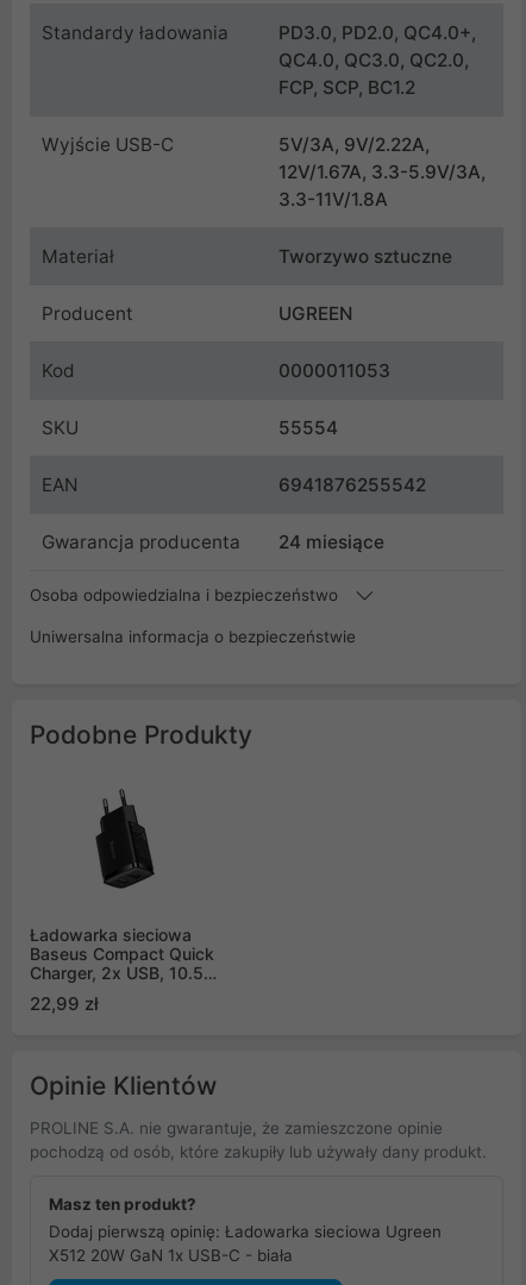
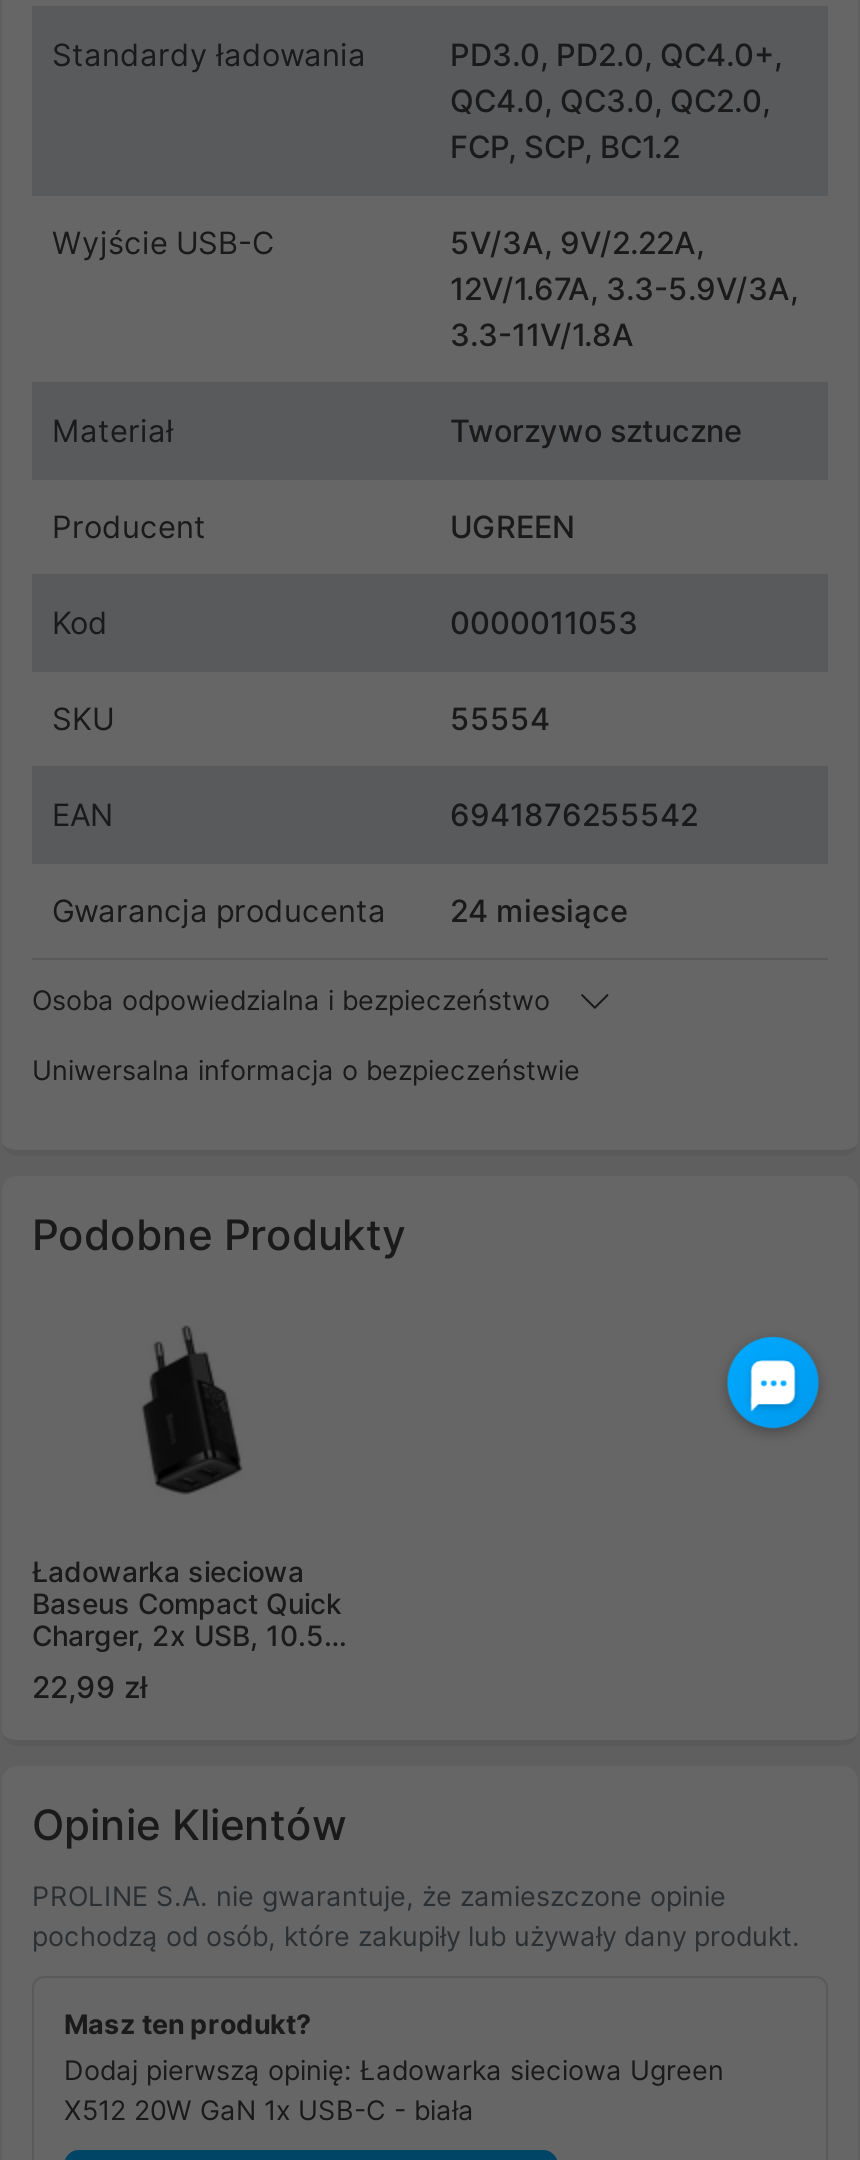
+ [image]
